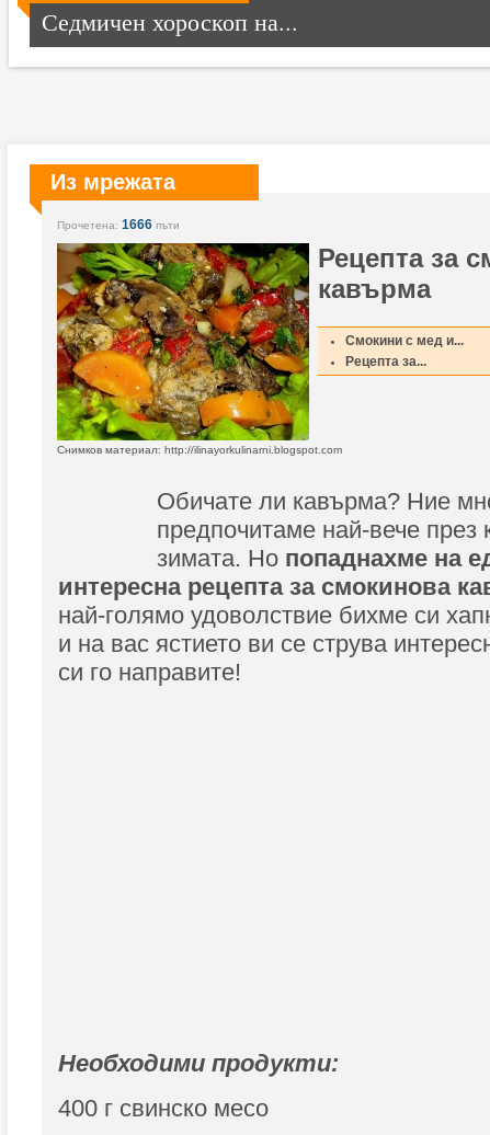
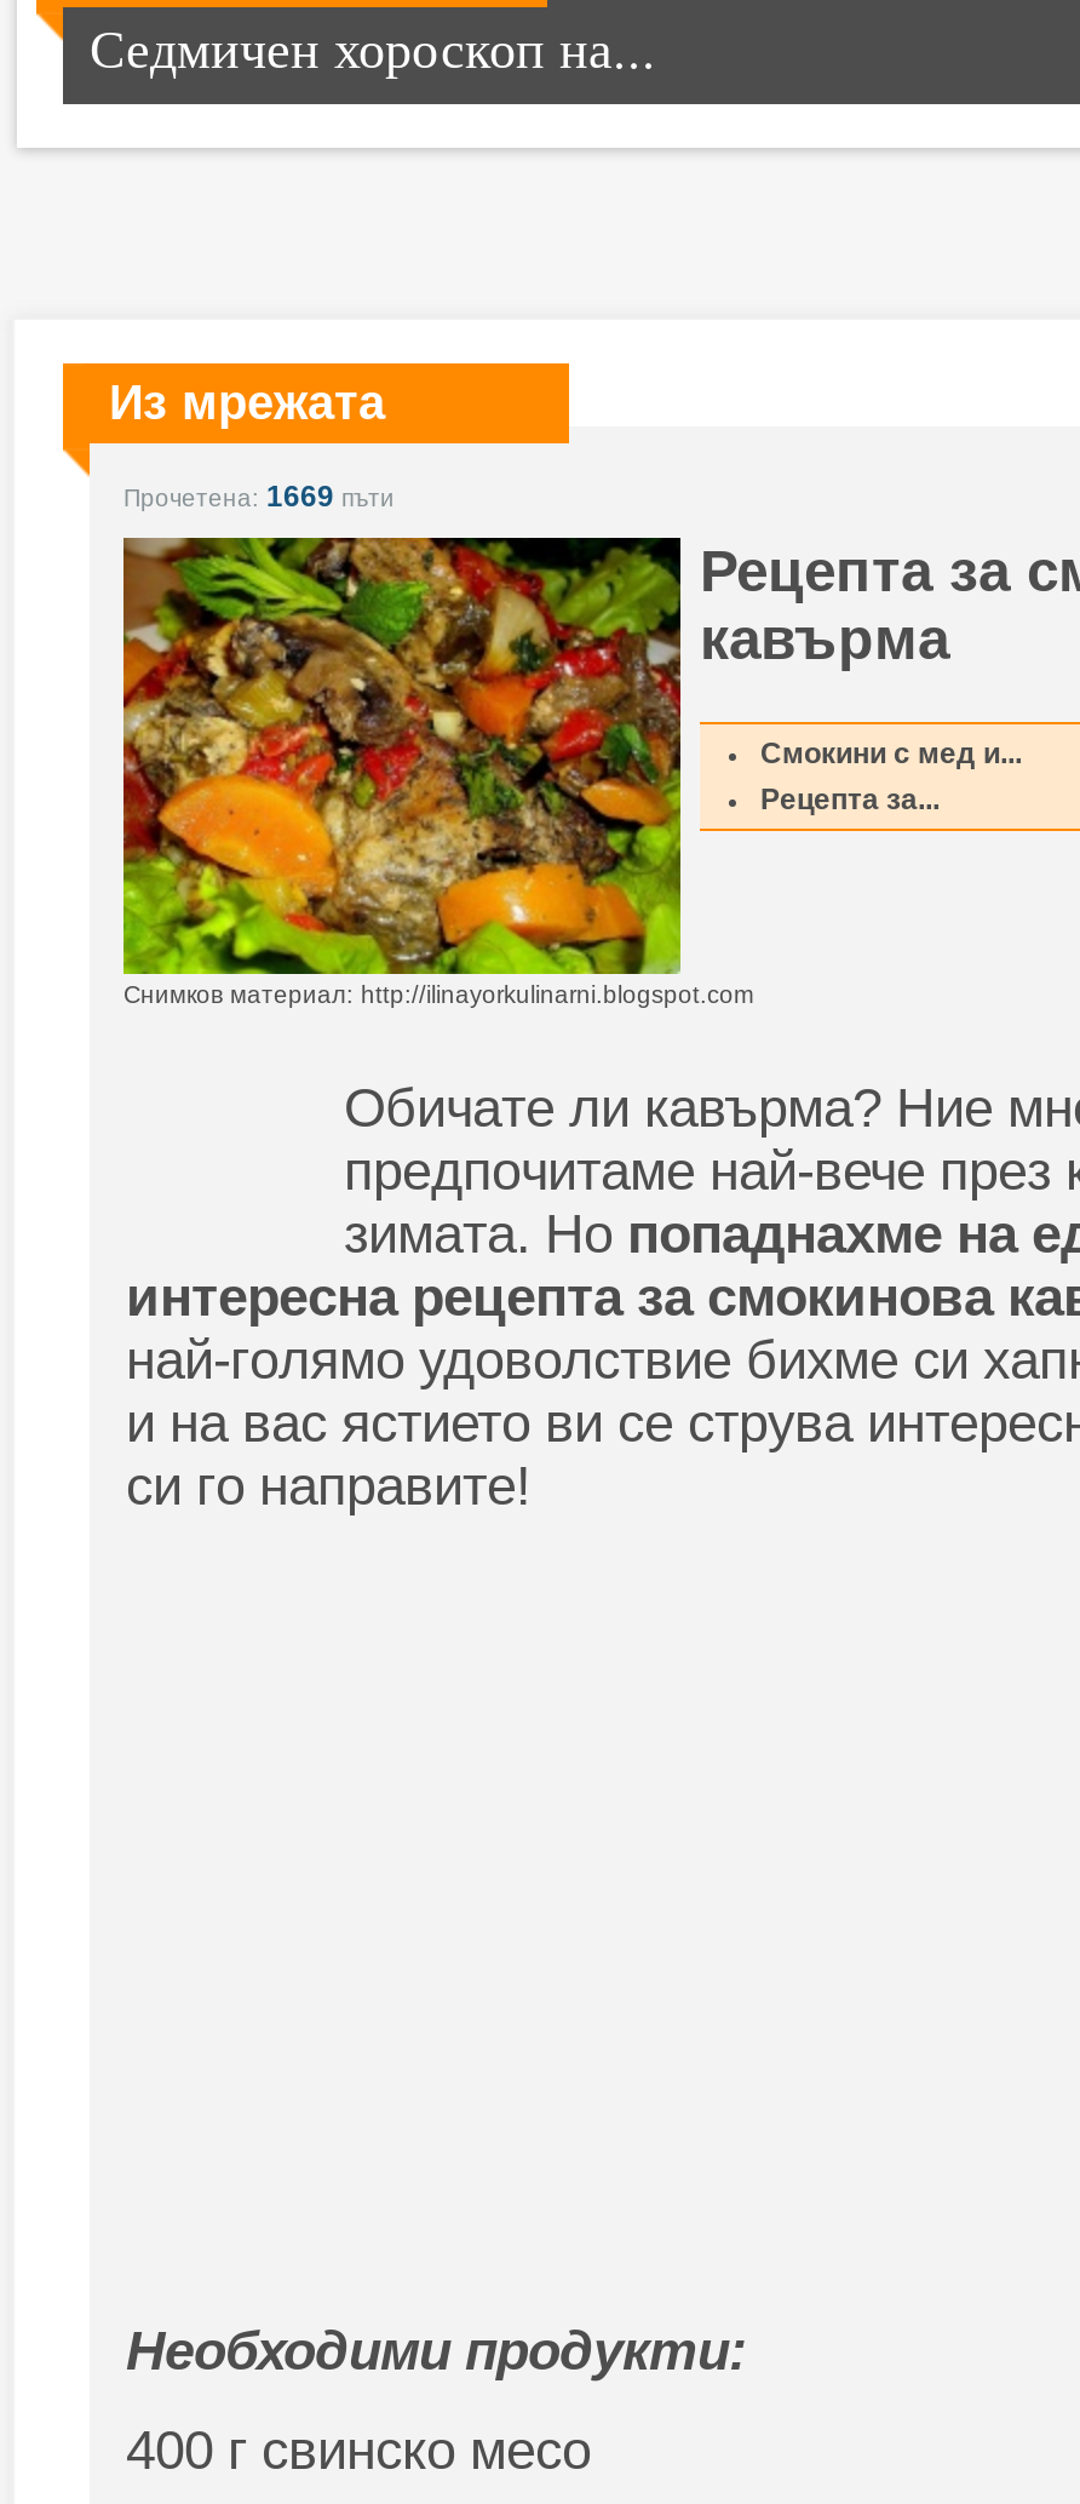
- Прочетена: 1666 пъти
+ Прочетена: 1669 пъти
